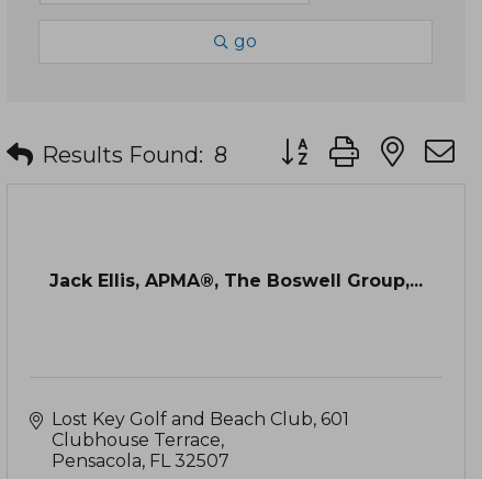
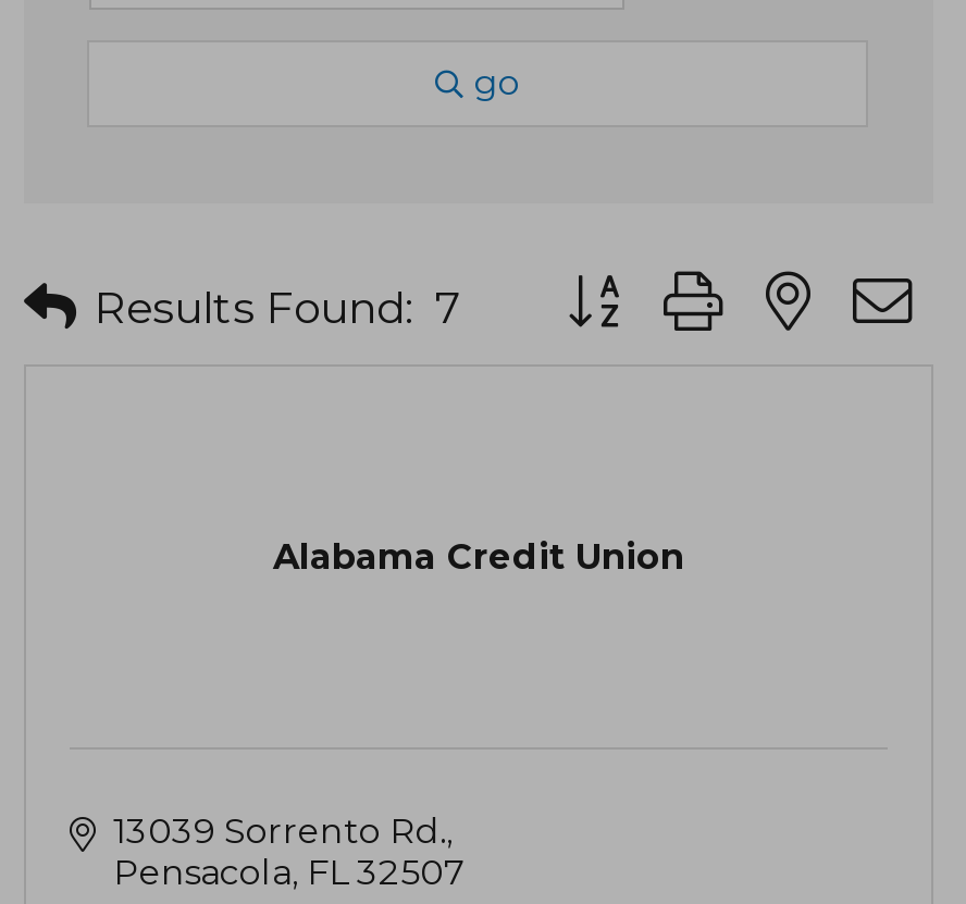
- Results Found: 8
+ Results Found: 7

- Jack Ellis, APMA®, The Boswell Group,...
+ Alabama Credit Union

- Lost Key Golf and Beach Club 601
- Clubhouse Terrace
+ 13039 Sorrento Rd.
